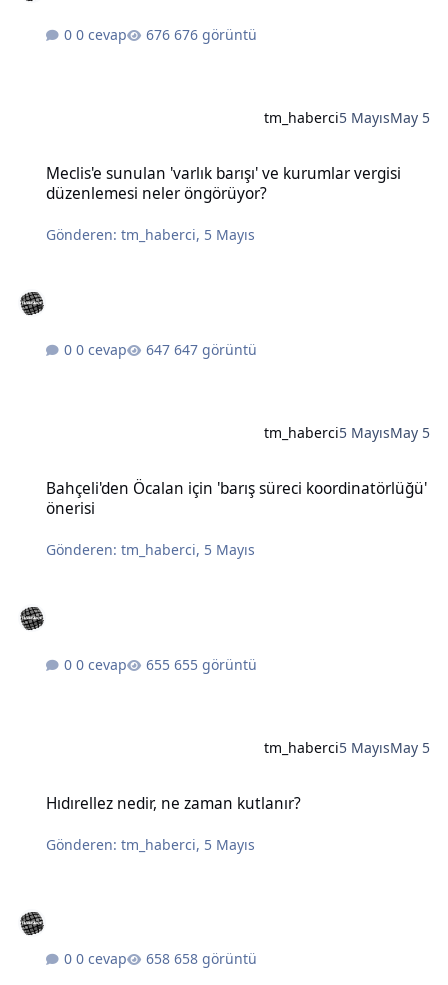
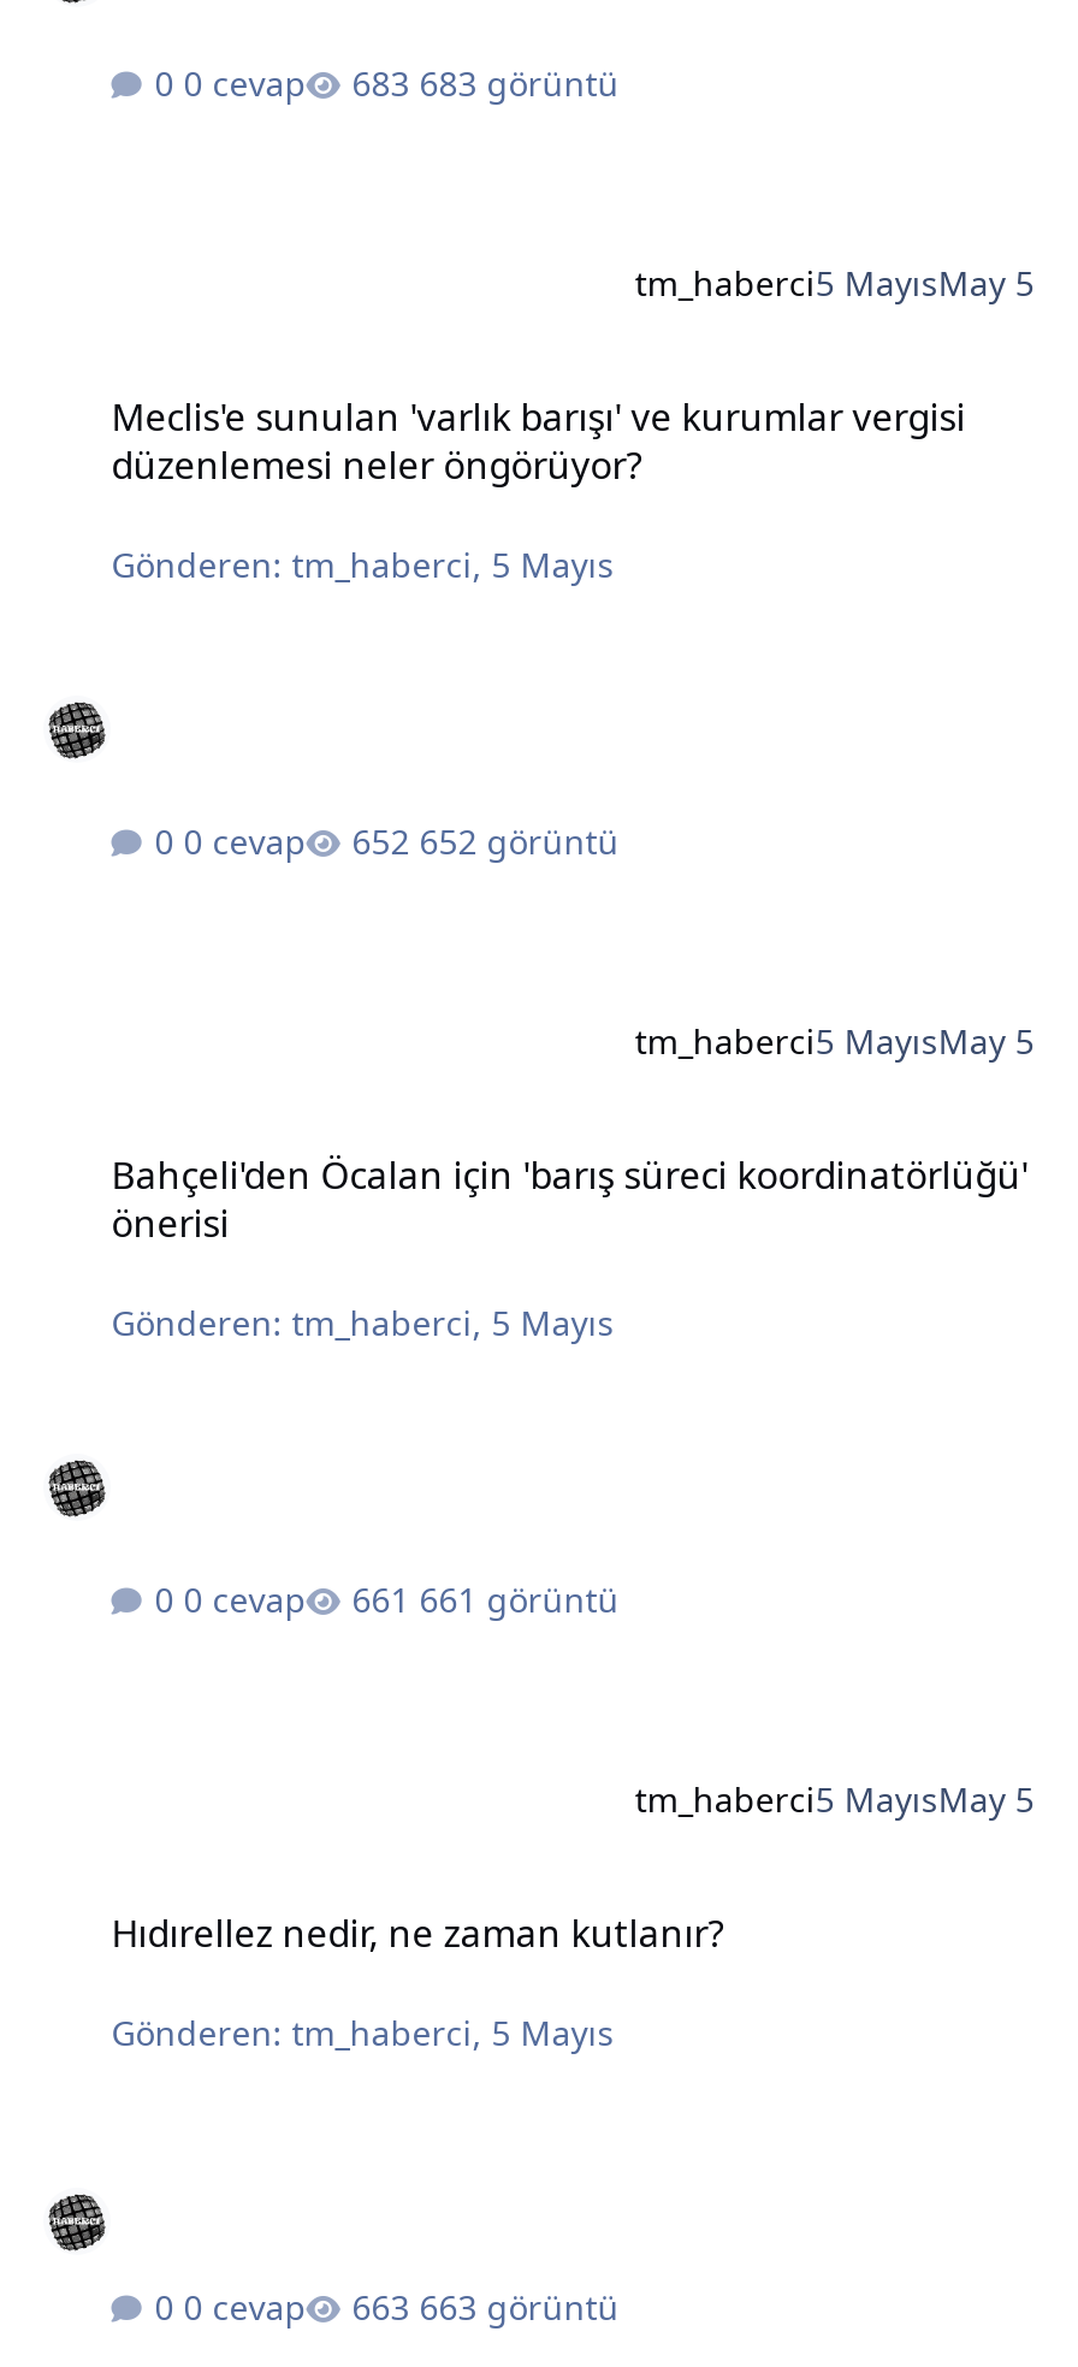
- 676 görüntü
+ 683 görüntü

- 647 görüntü
+ 652 görüntü

- 655 görüntü
+ 661 görüntü

- 658 görüntü
+ 663 görüntü
